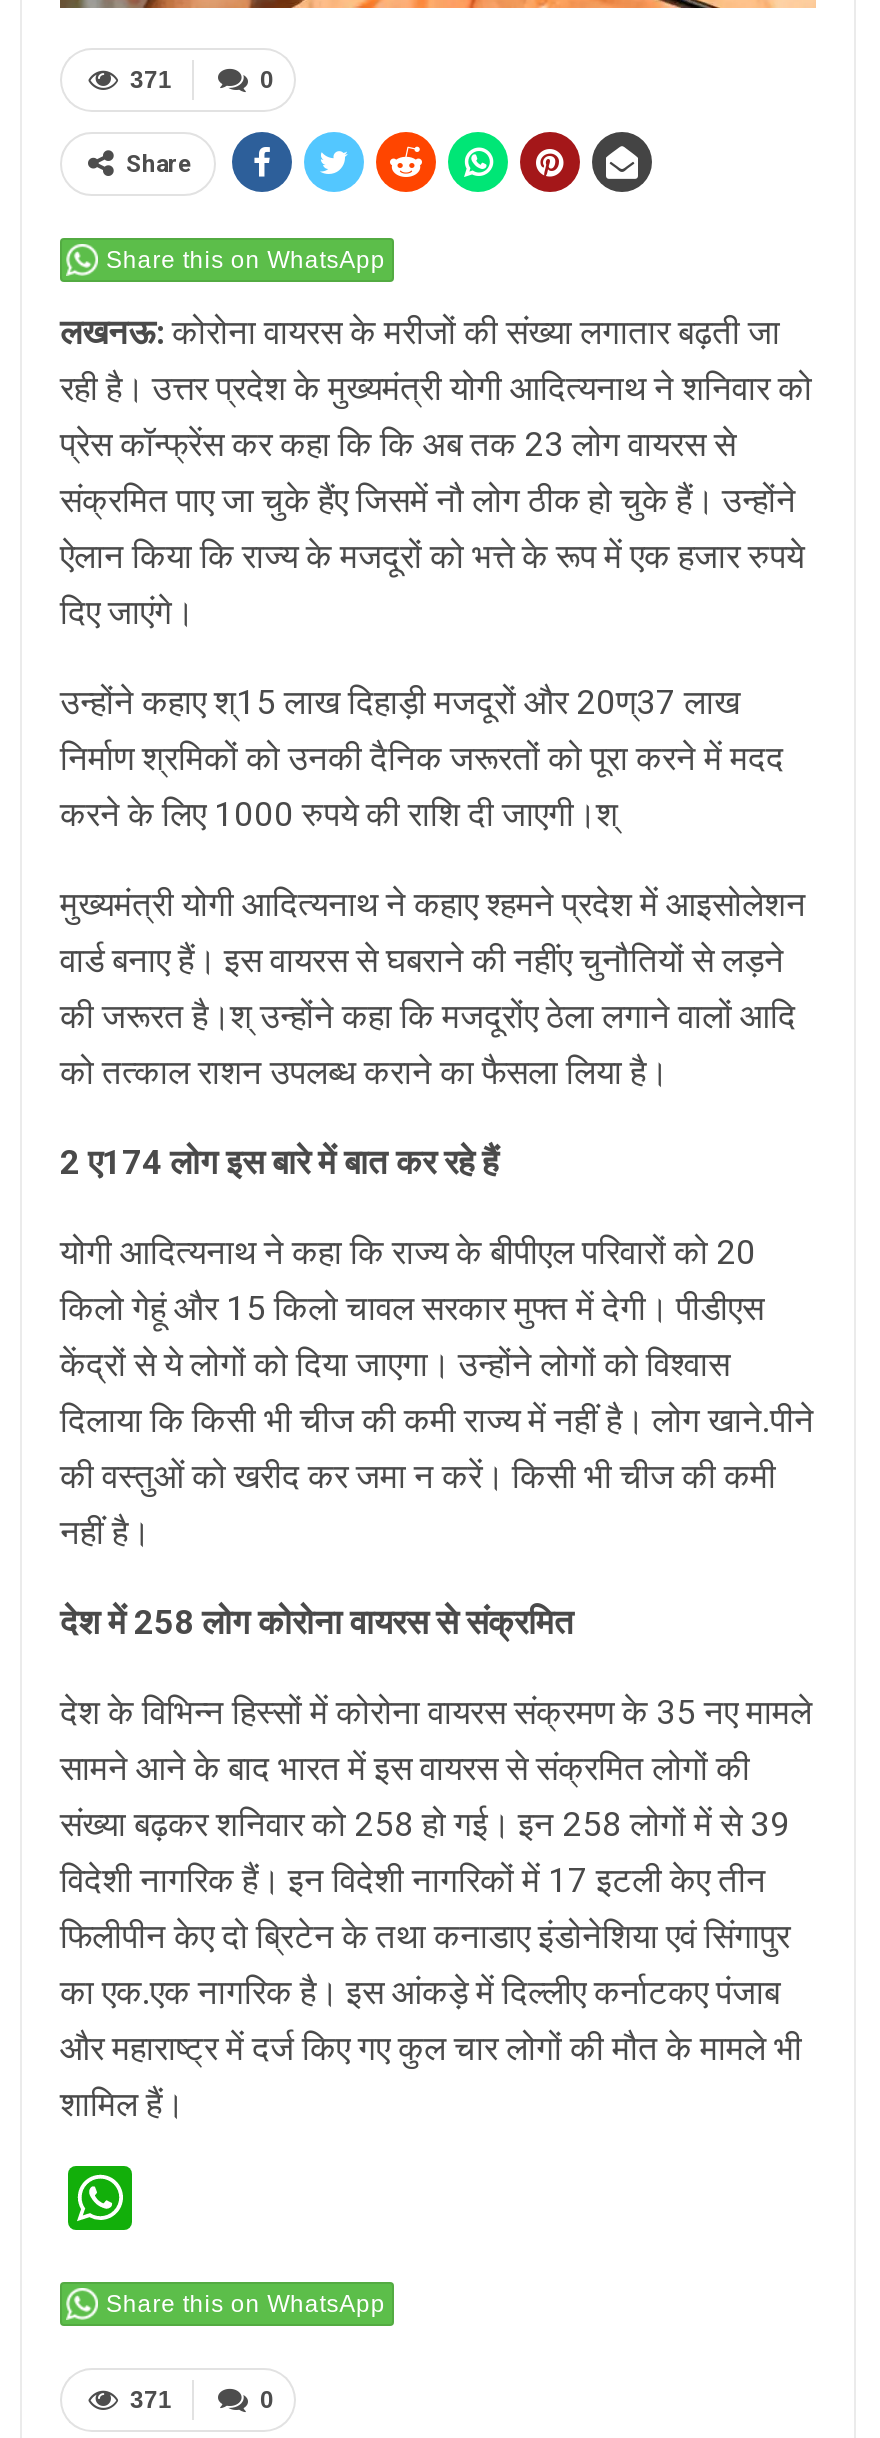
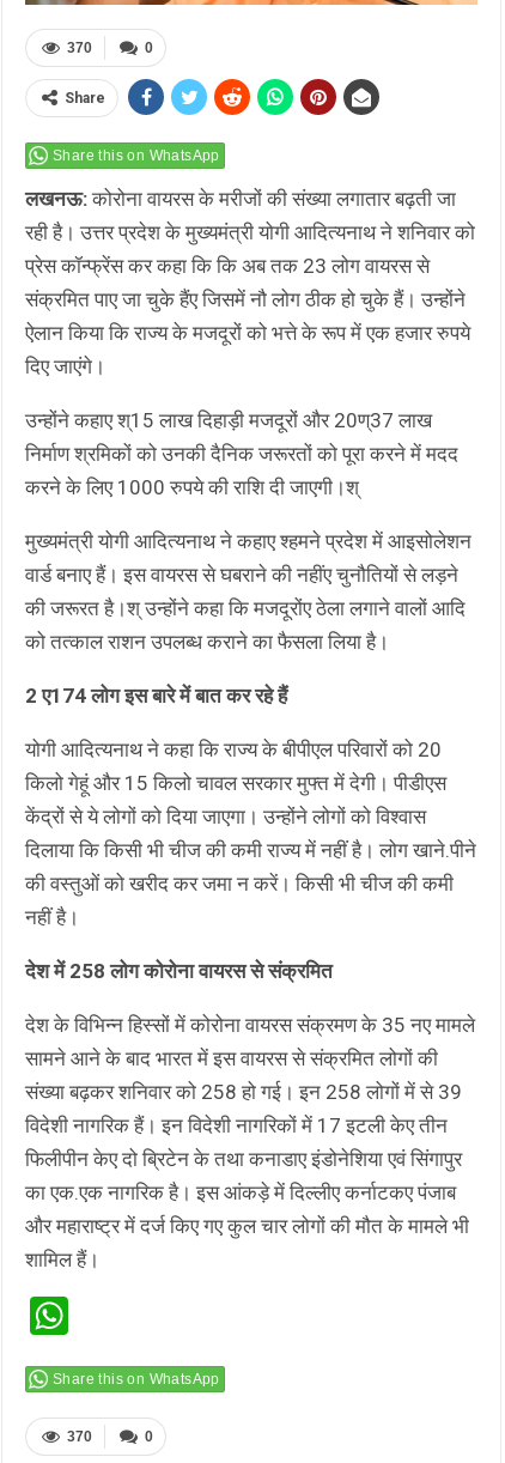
- 371
+ 370

- 371
+ 370
